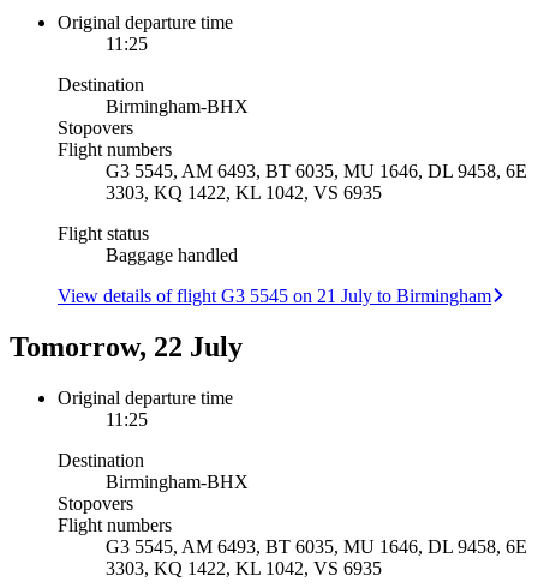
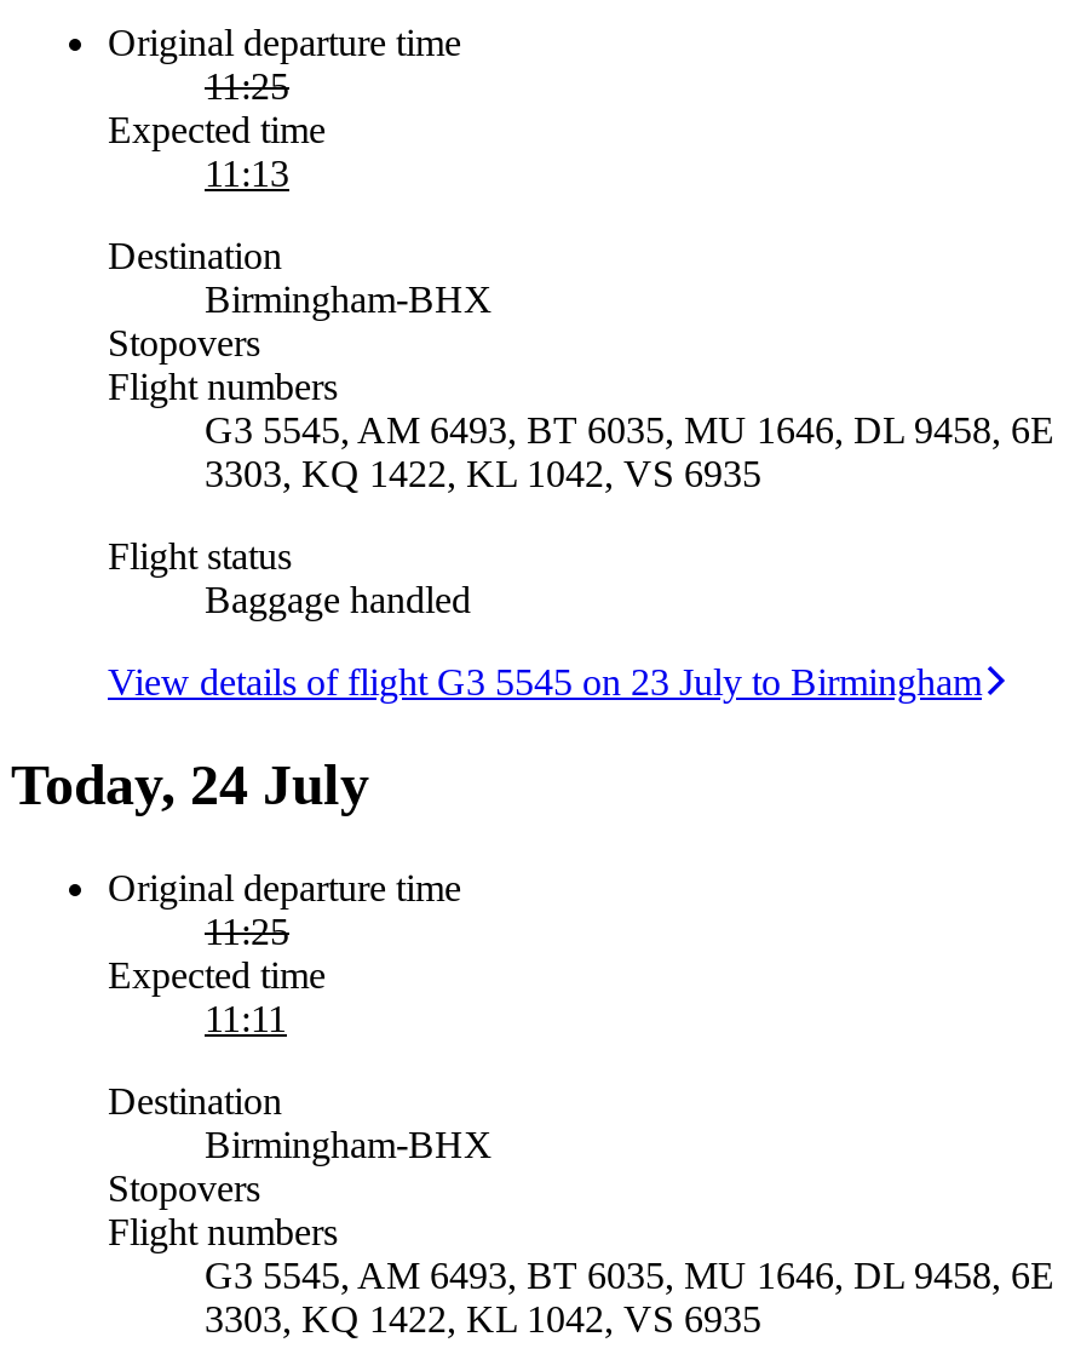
+ Expected time
+ 11:13

- View details of flight G3 5545 on 21 July to Birmingham
+ View details of flight G3 5545 on 23 July to Birmingham

- Tomorrow, 22 July
+ Today, 24 July

+ Expected time
+ 11:11
